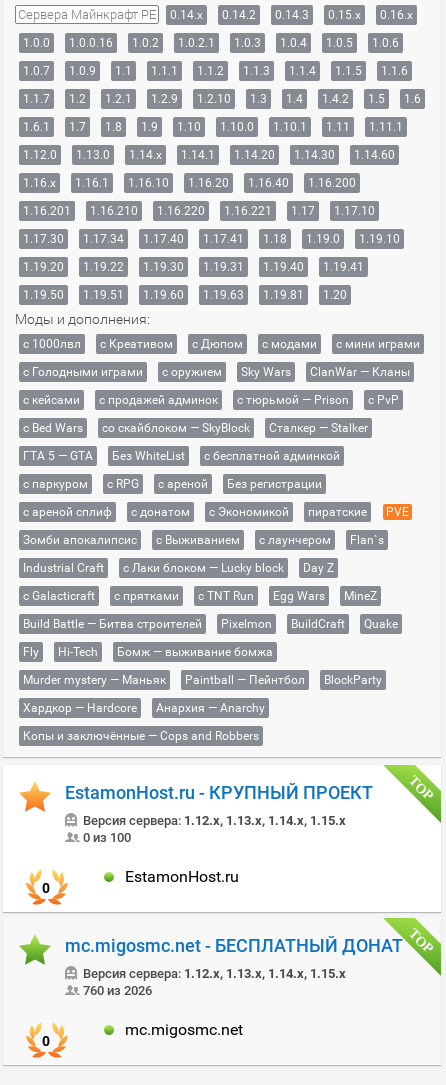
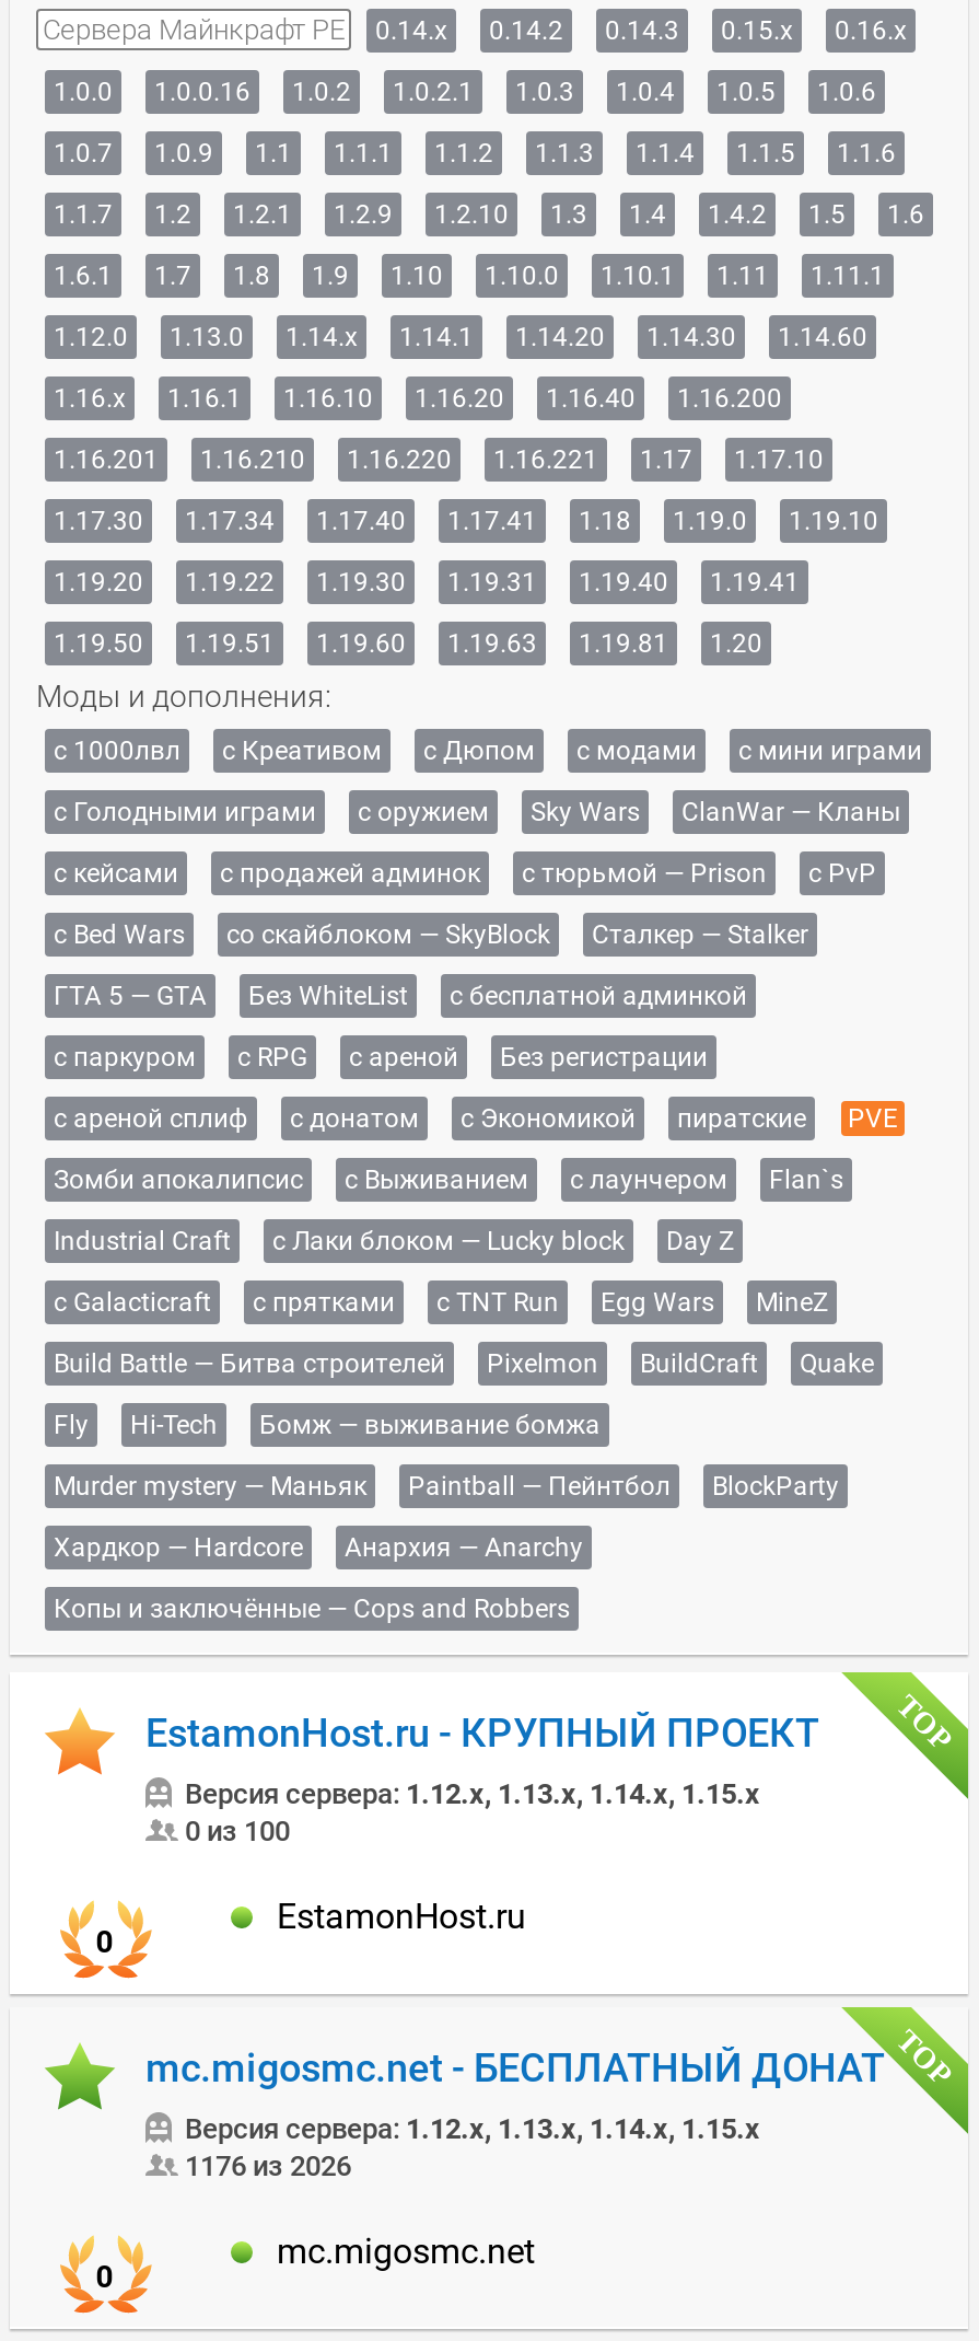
- 760 из 2026
+ 1176 из 2026
